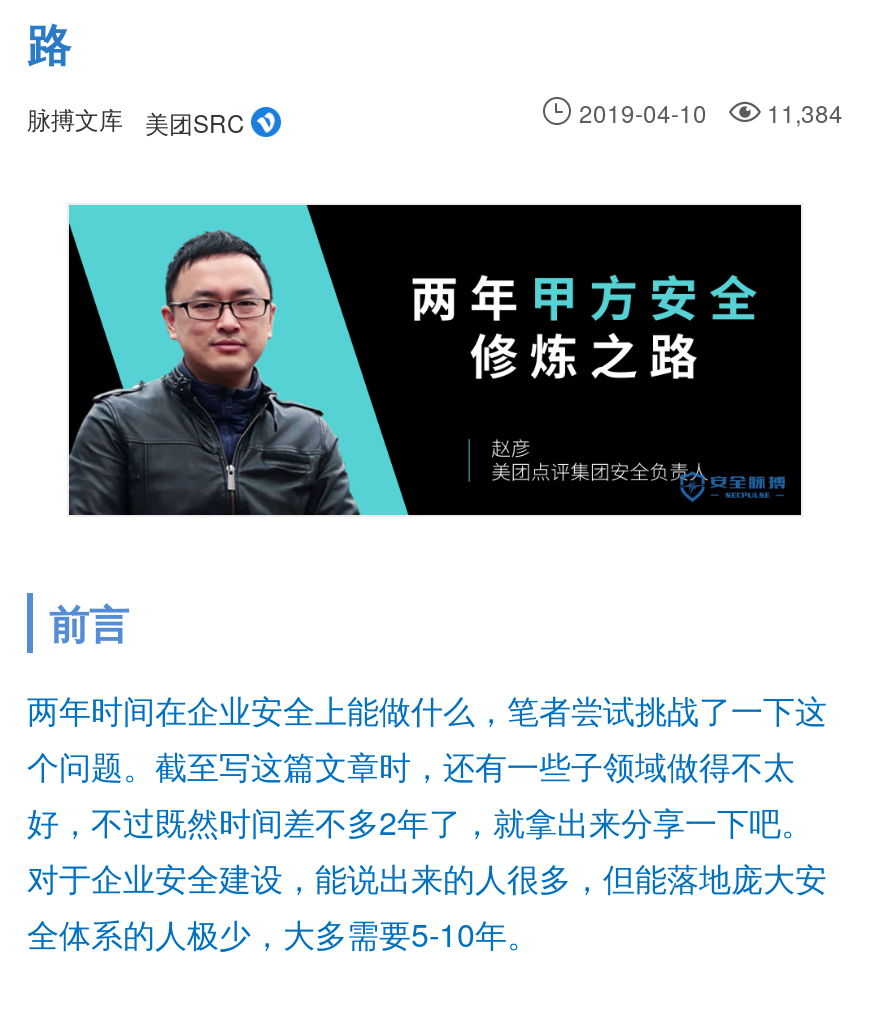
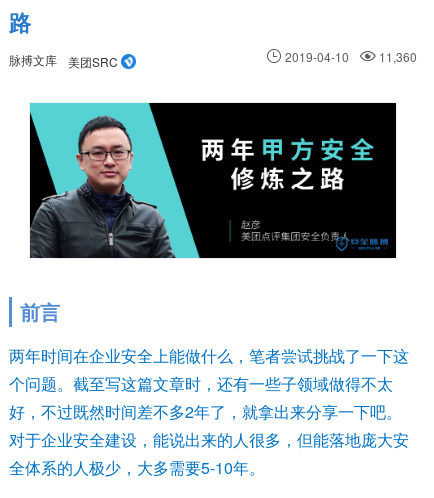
- 2019-04-10 11,384
+ 2019-04-10 11,360
